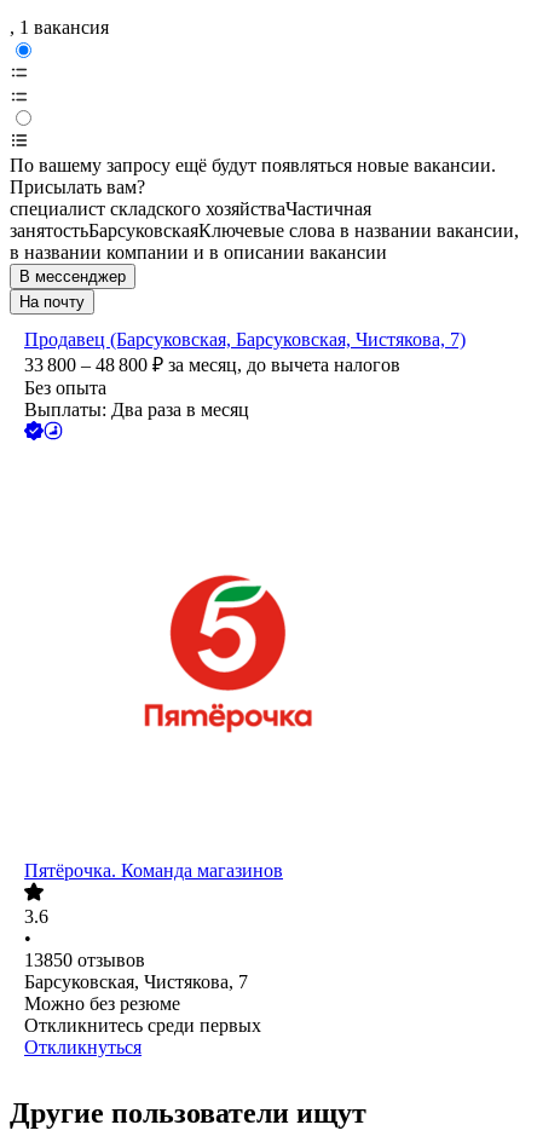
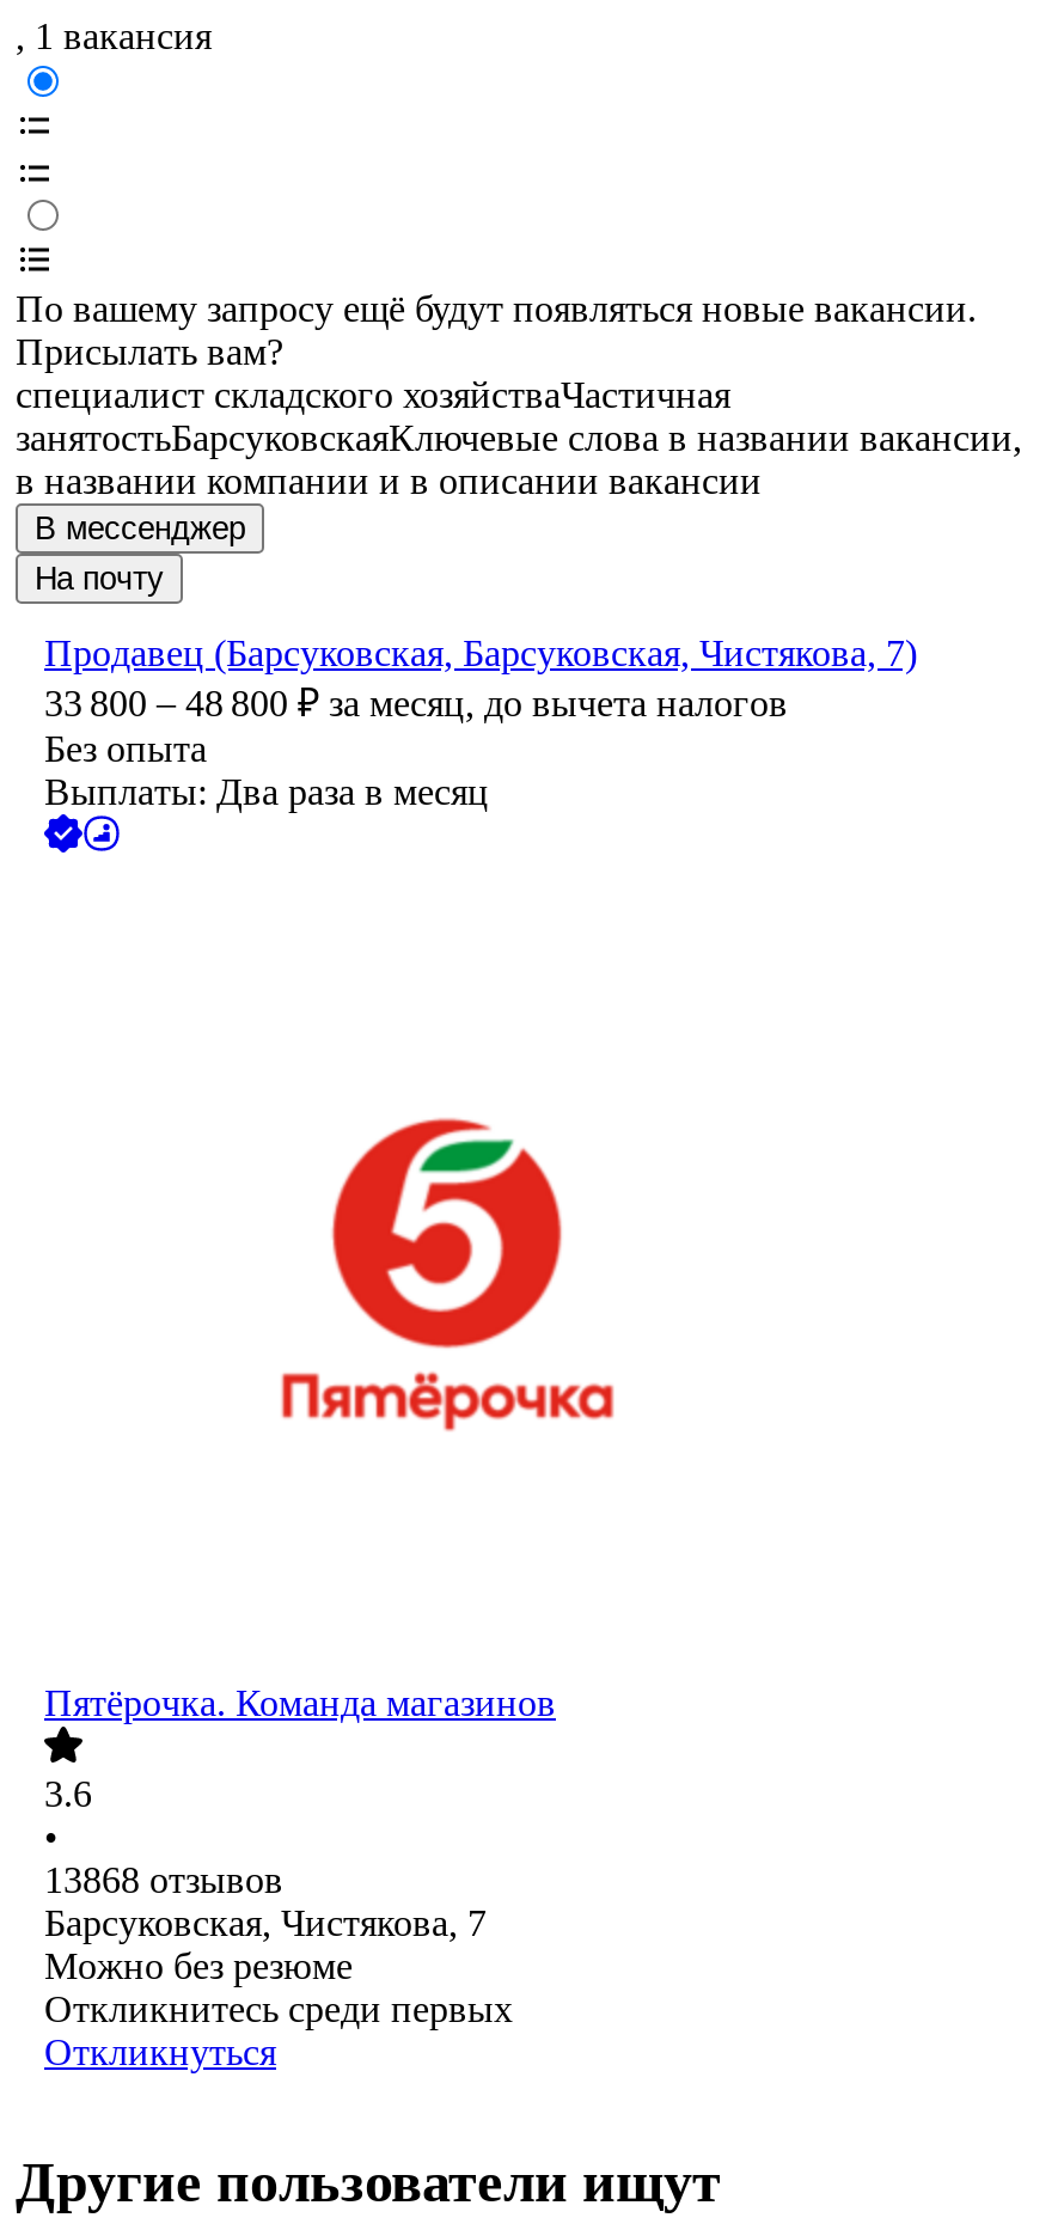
- 13850 отзывов
+ 13868 отзывов
